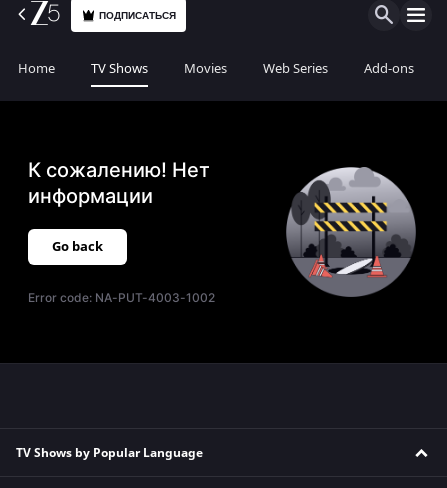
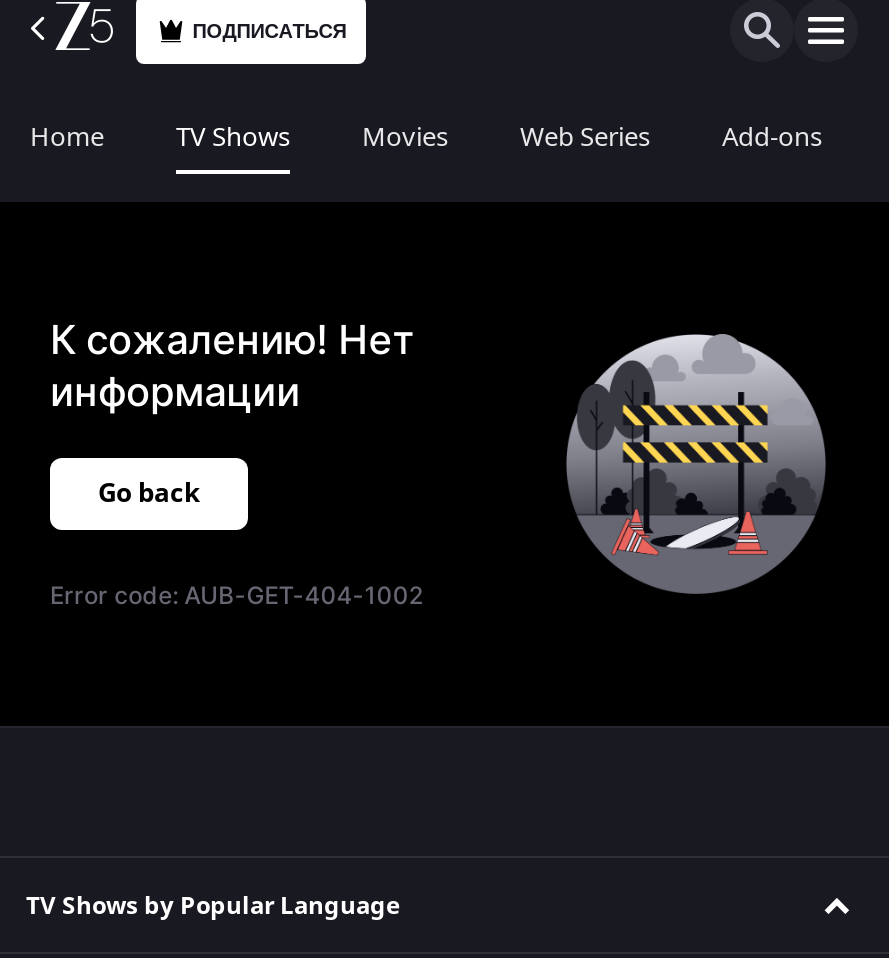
- Error code: NA-PUT-4003-1002
+ Error code: AUB-GET-404-1002
